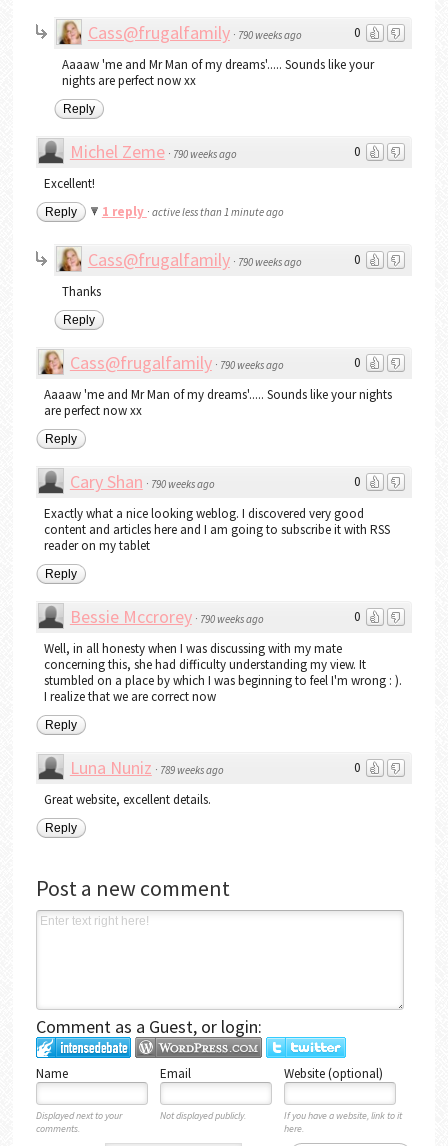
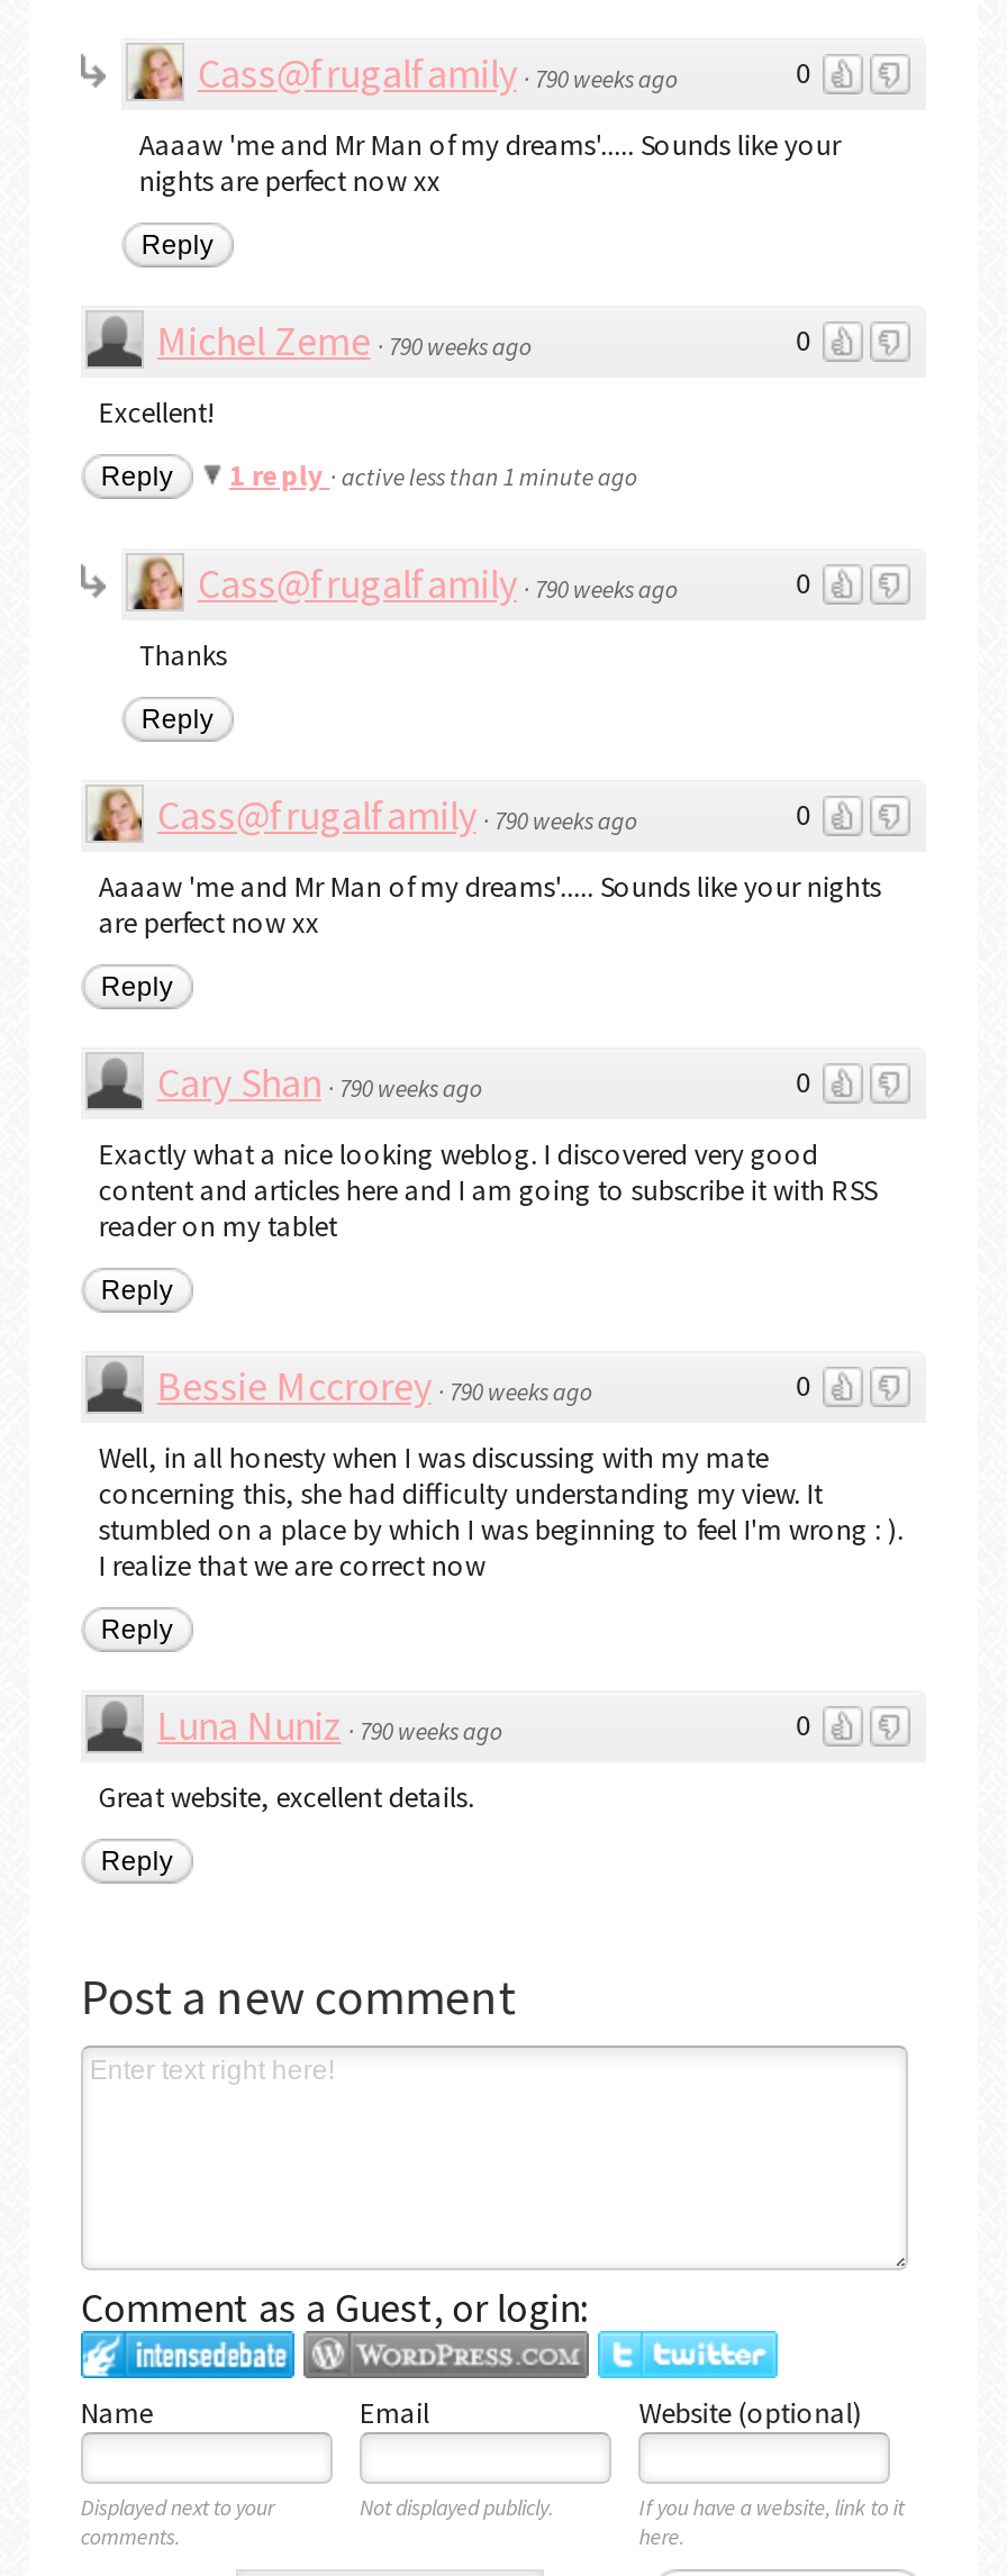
- Luna Nuniz · 789 weeks ago
+ Luna Nuniz · 790 weeks ago
